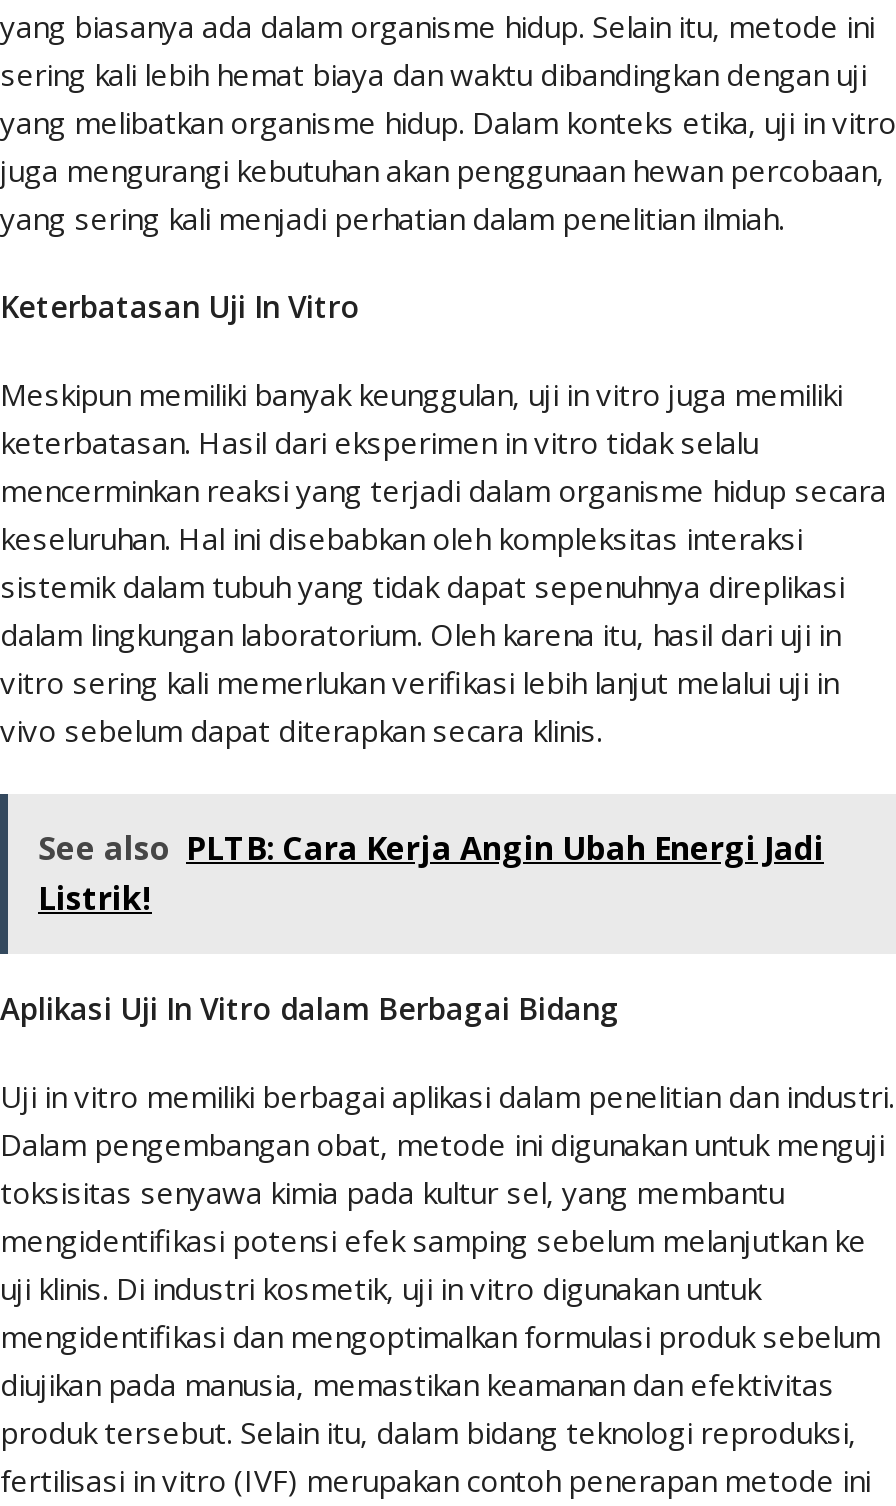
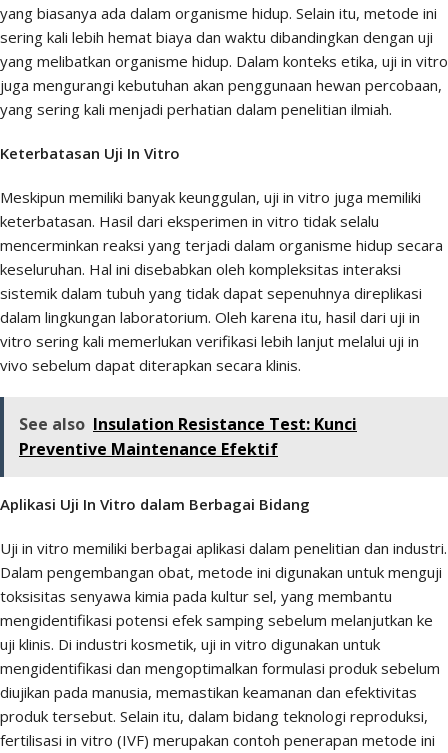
- See also PLTB: Cara Kerja Angin Ubah Energi Jadi
- Listrik!
+ See also Insulation Resistance Test: Kunci
+ Preventive Maintenance Efektif
